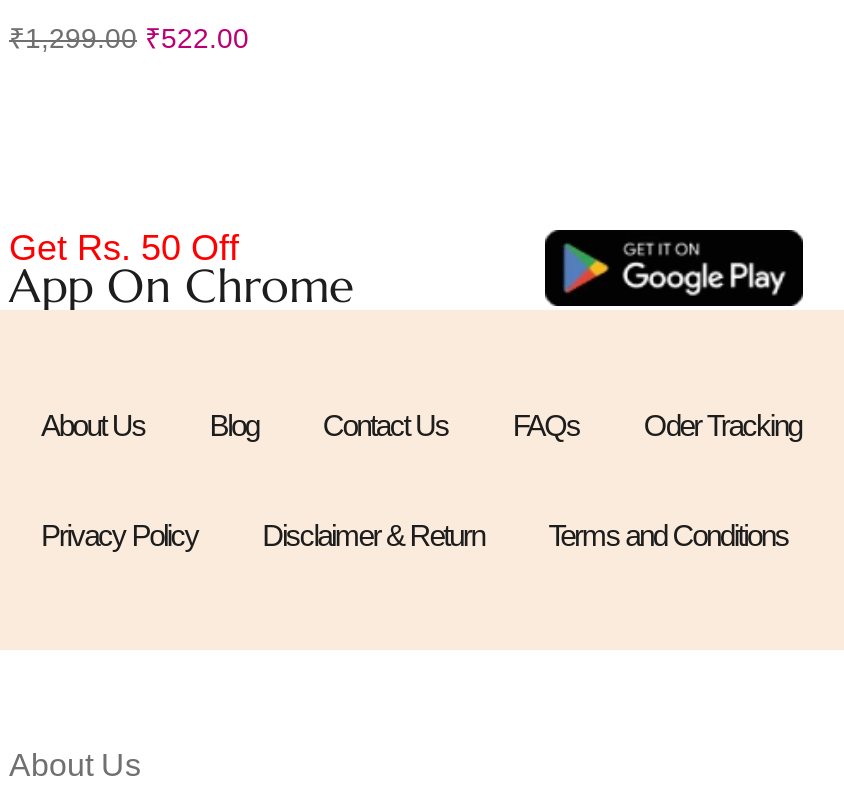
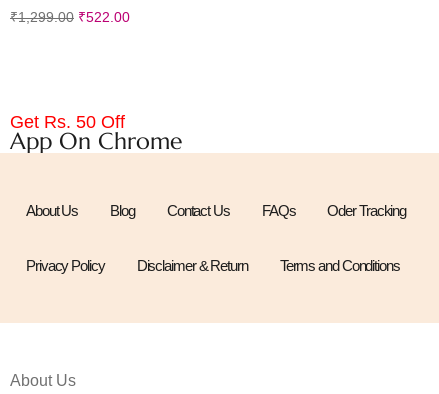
- [image]
